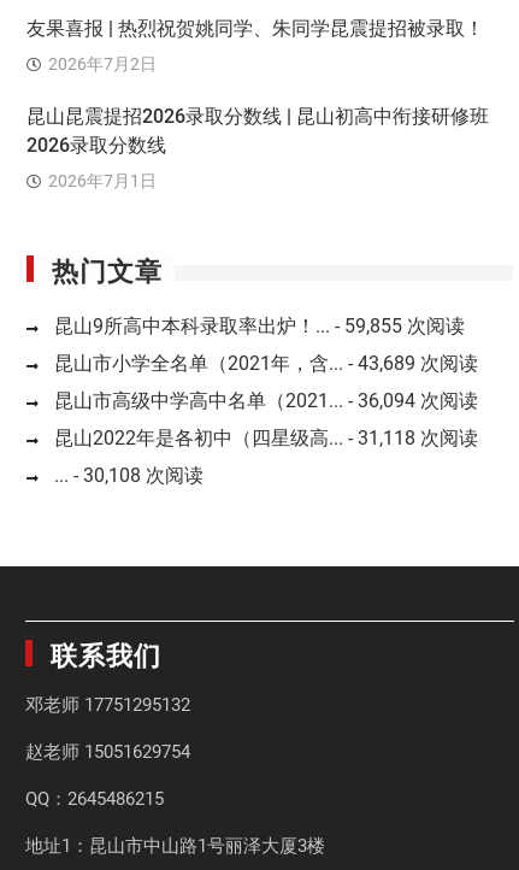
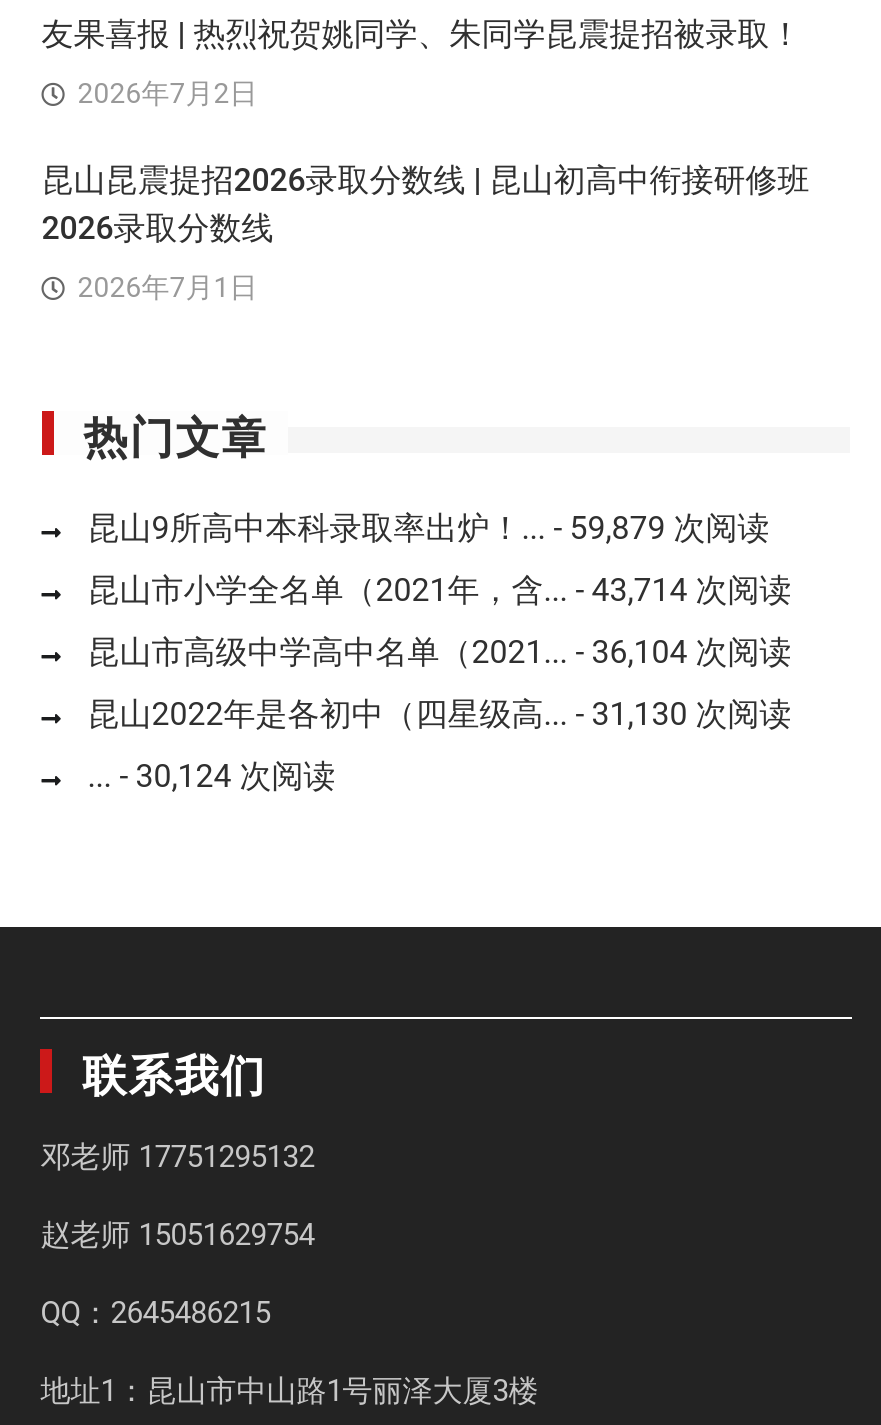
- 昆山9所高中本科录取率出炉！... - 59,855 次阅读
+ 昆山9所高中本科录取率出炉！... - 59,879 次阅读

- 昆山市小学全名单（2021年，含... - 43,689 次阅读
+ 昆山市小学全名单（2021年，含... - 43,714 次阅读

- 昆山市高级中学高中名单（2021... - 36,094 次阅读
+ 昆山市高级中学高中名单（2021... - 36,104 次阅读

- 昆山2022年是各初中（四星级高... - 31,118 次阅读
+ 昆山2022年是各初中（四星级高... - 31,130 次阅读

- ... - 30,108 次阅读
+ ... - 30,124 次阅读
